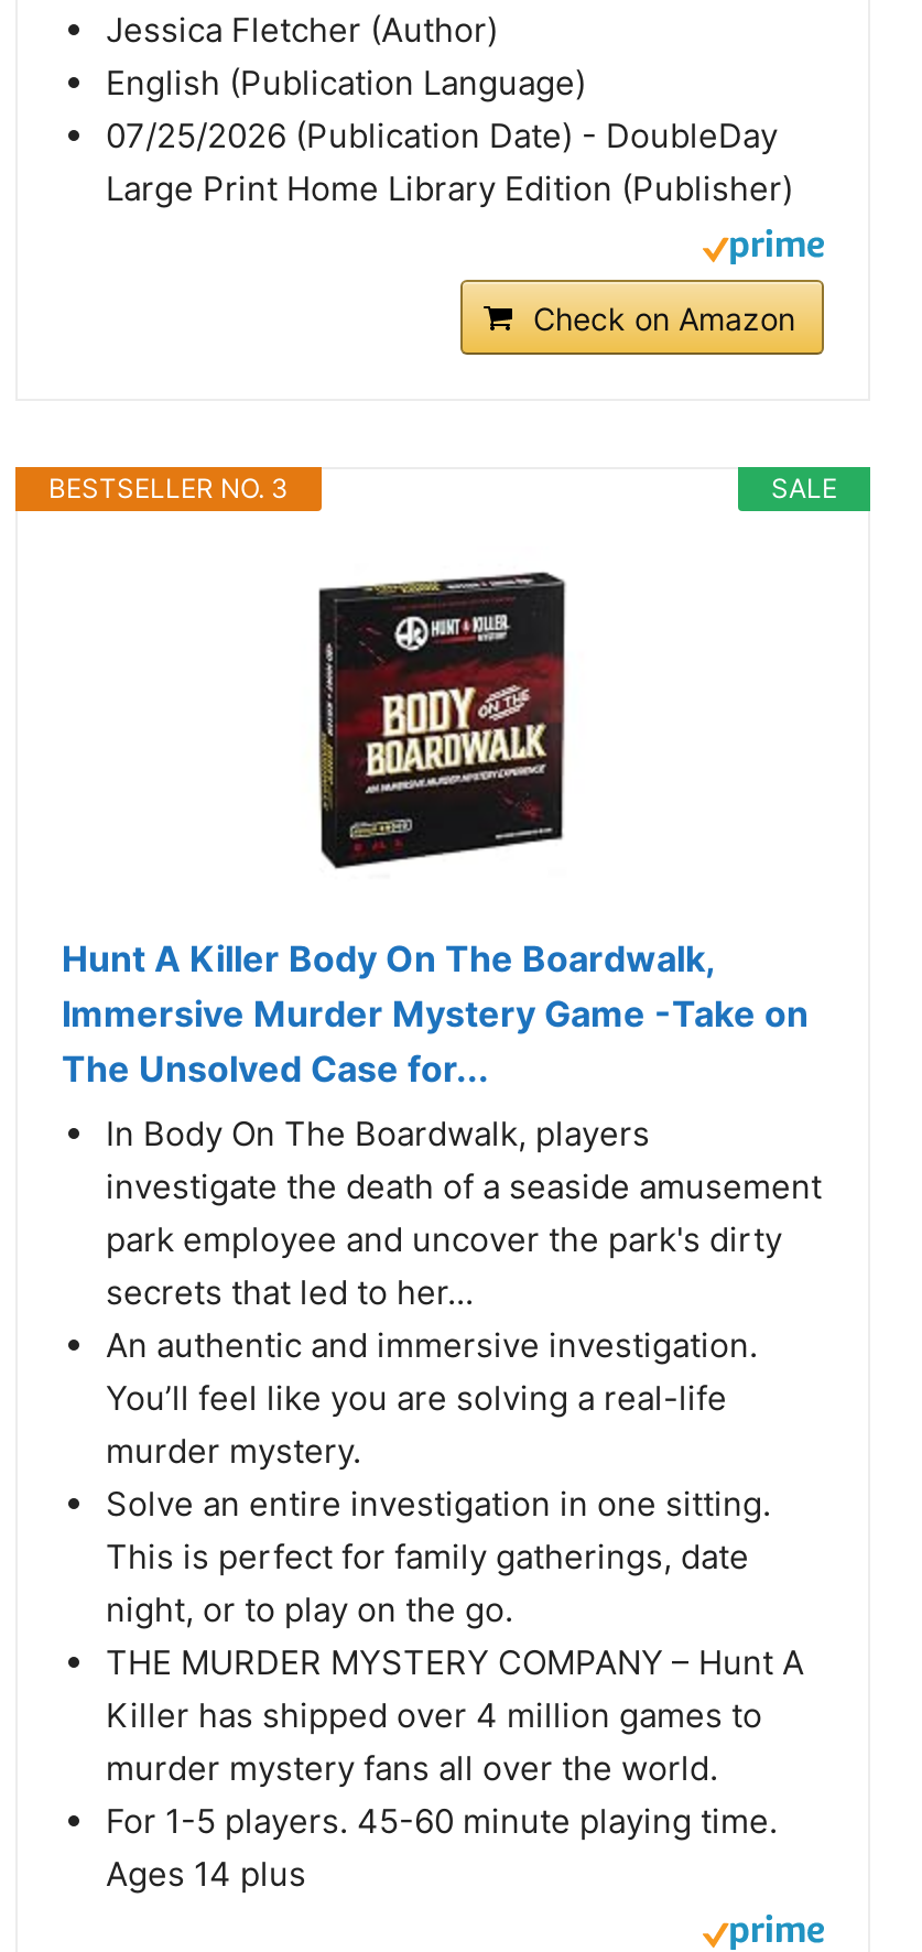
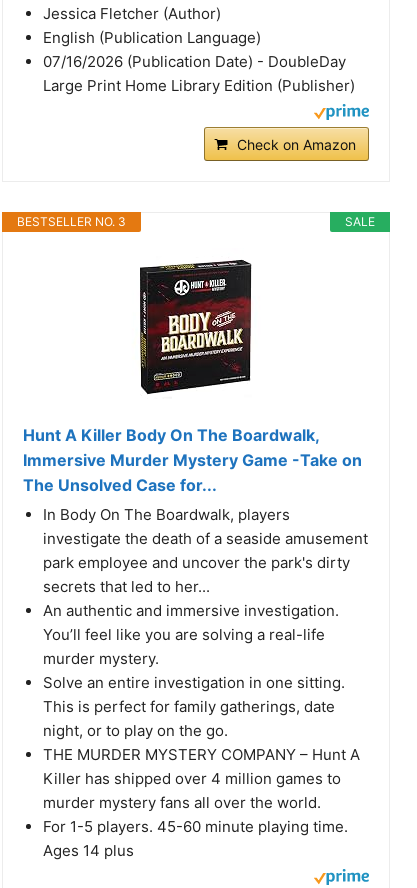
- 07/25/2026 (Publication Date) - DoubleDay
+ 07/16/2026 (Publication Date) - DoubleDay
